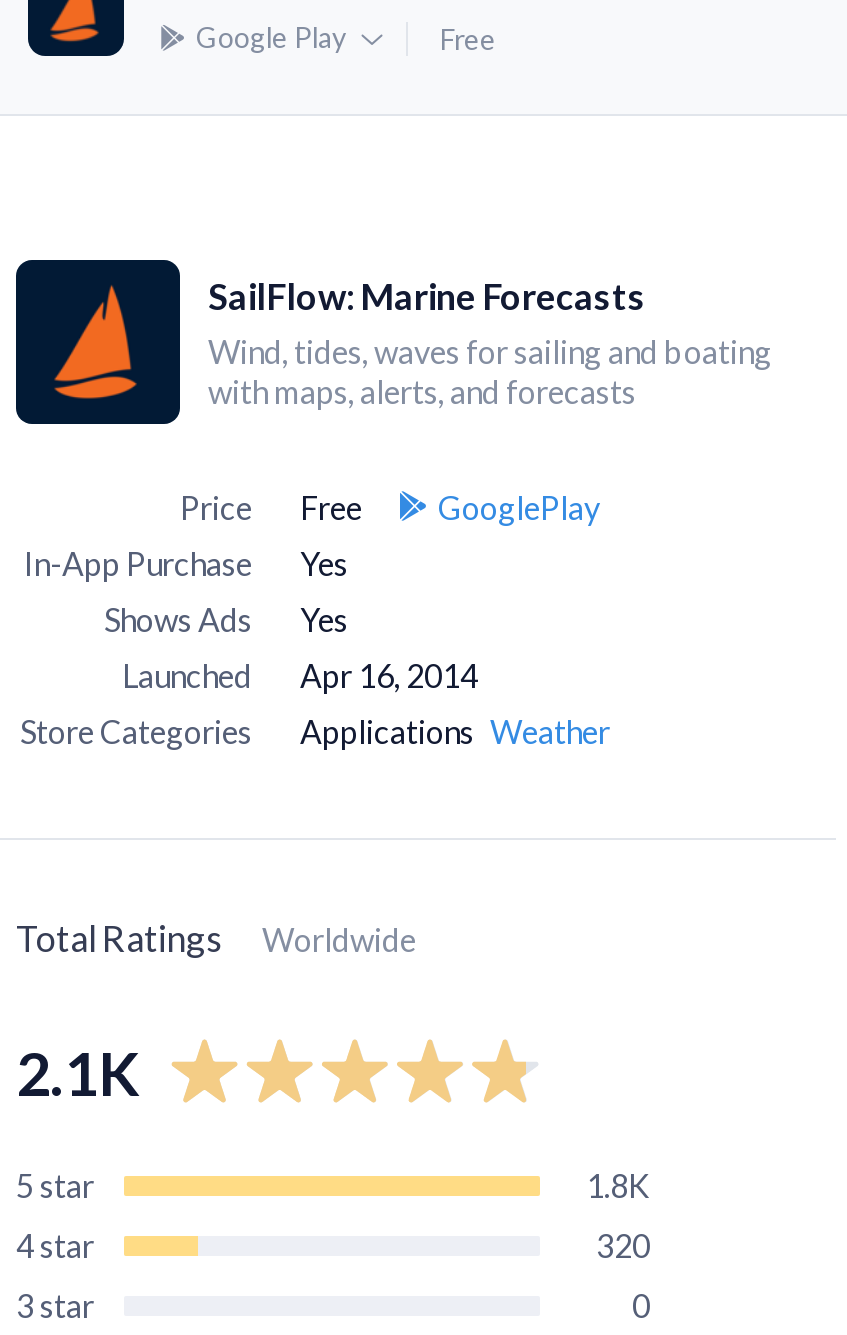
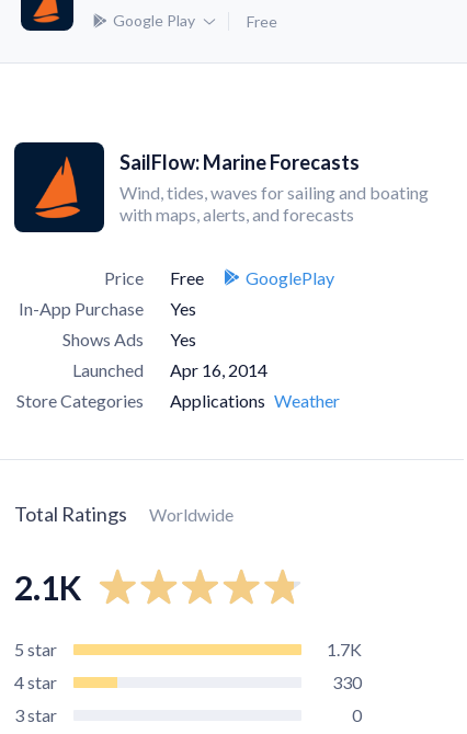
- 1.8K
+ 1.7K

- 320
+ 330
